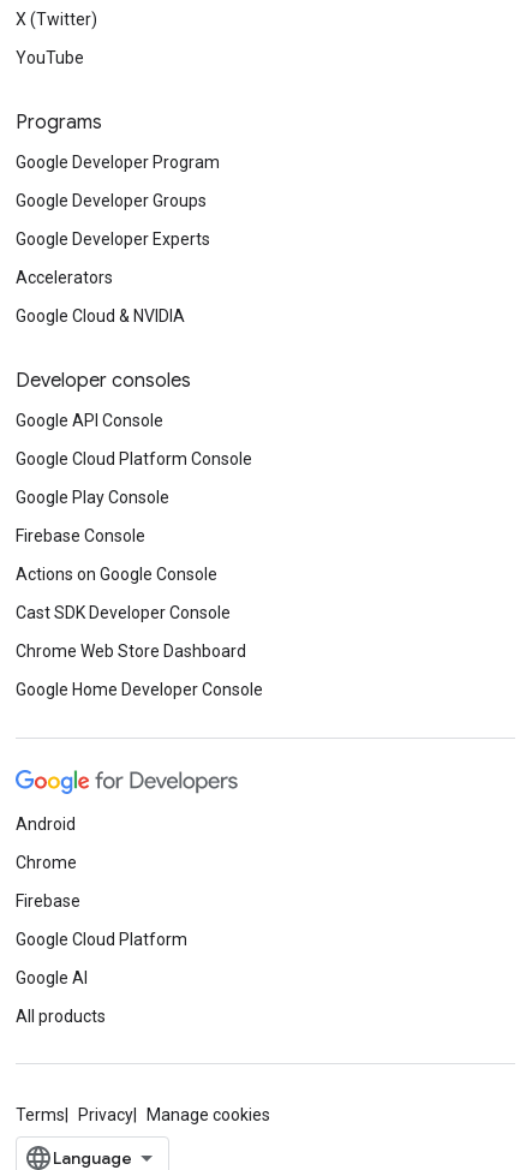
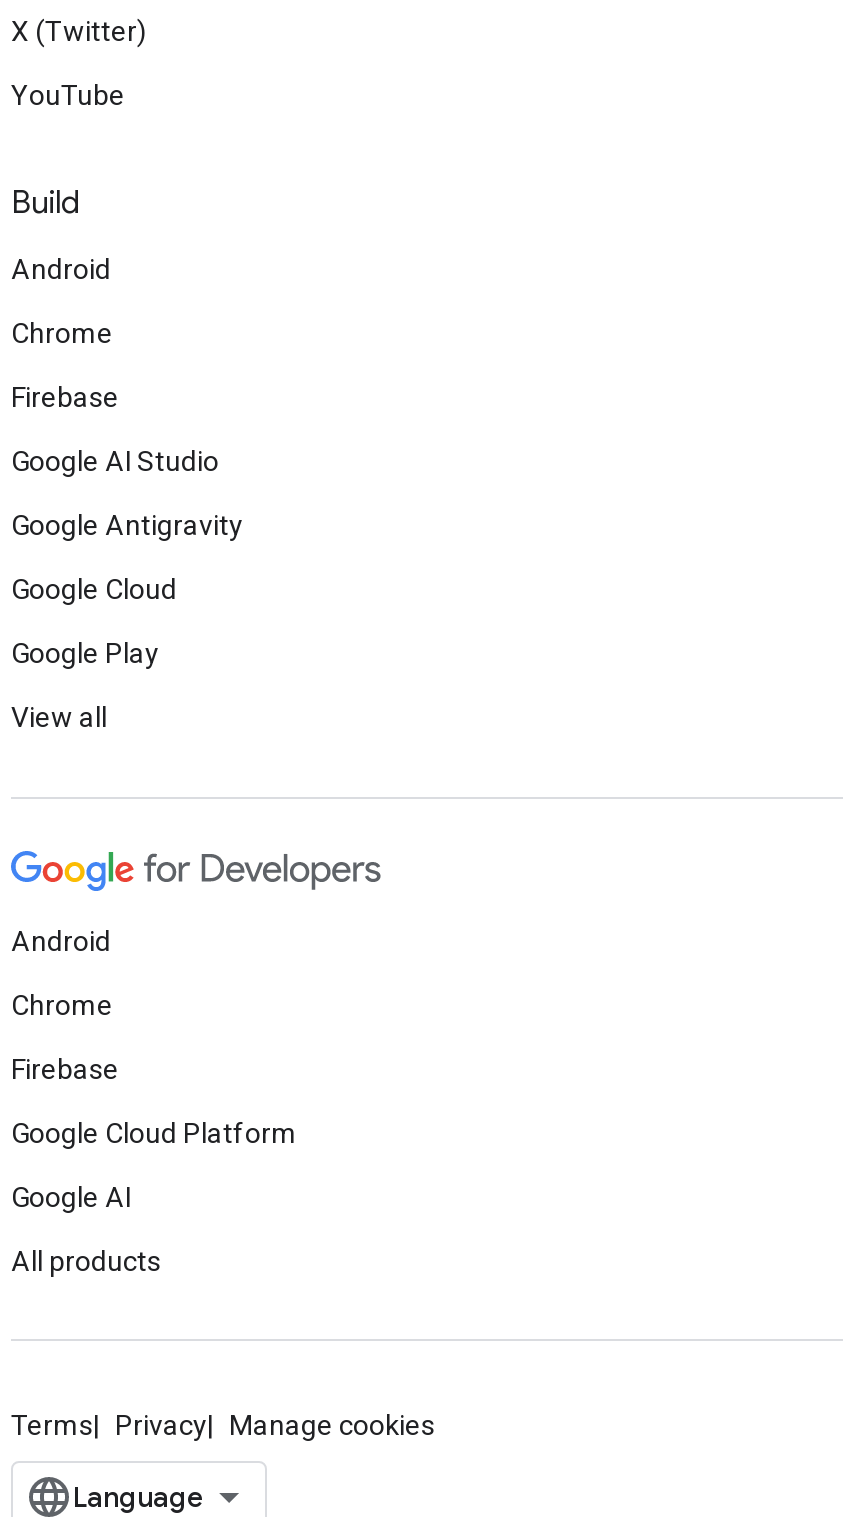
- Programs
- Google Developer Program
- Google Developer Groups
- Google Developer Experts
- Accelerators
- Google Cloud & NVIDIA
- Developer consoles
- Google API Console
- Google Cloud Platform Console
- Google Play Console
- Firebase Console
- Actions on Google Console
- Cast SDK Developer Console
- Chrome Web Store Dashboard
- Google Home Developer Console
+ Build
+ Android
+ Chrome
+ Firebase
+ Google AI Studio
+ Google Antigravity
+ Google Cloud
+ Google Play
+ View all
